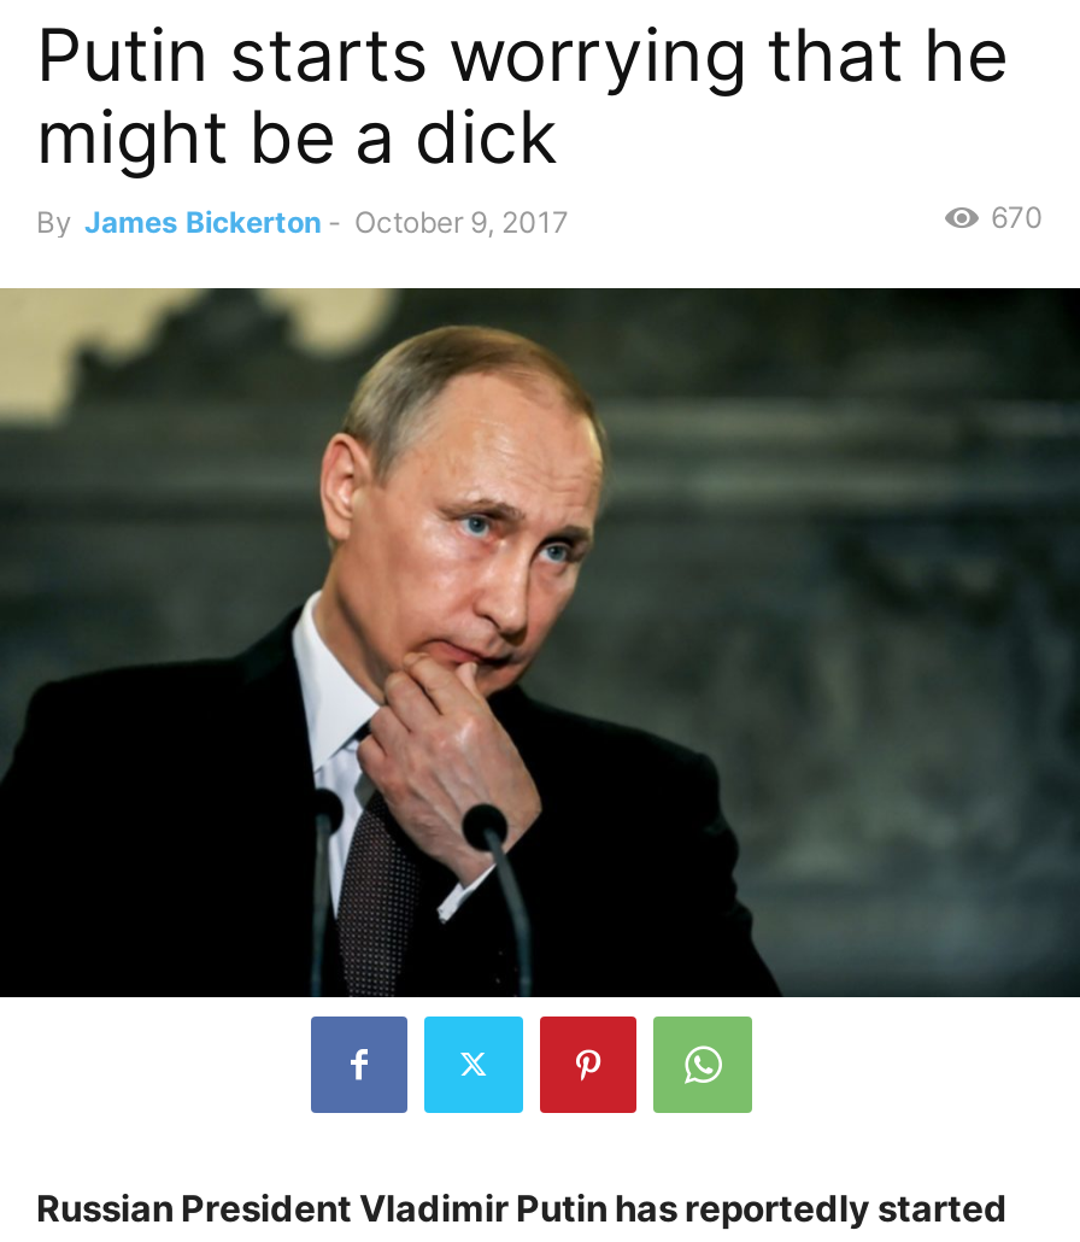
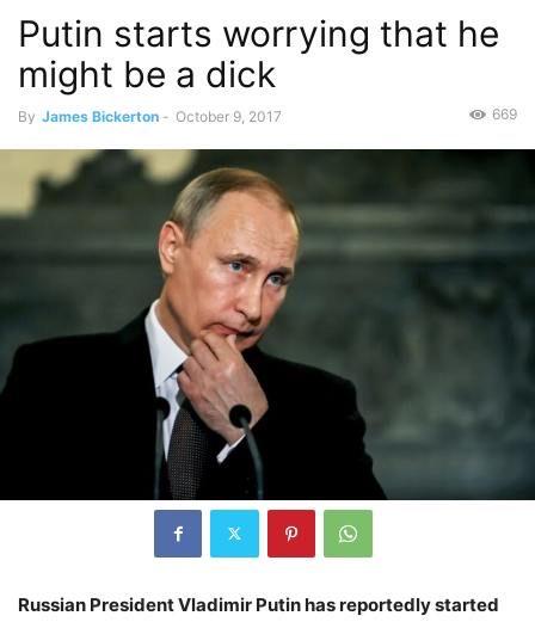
- 670
+ 669
